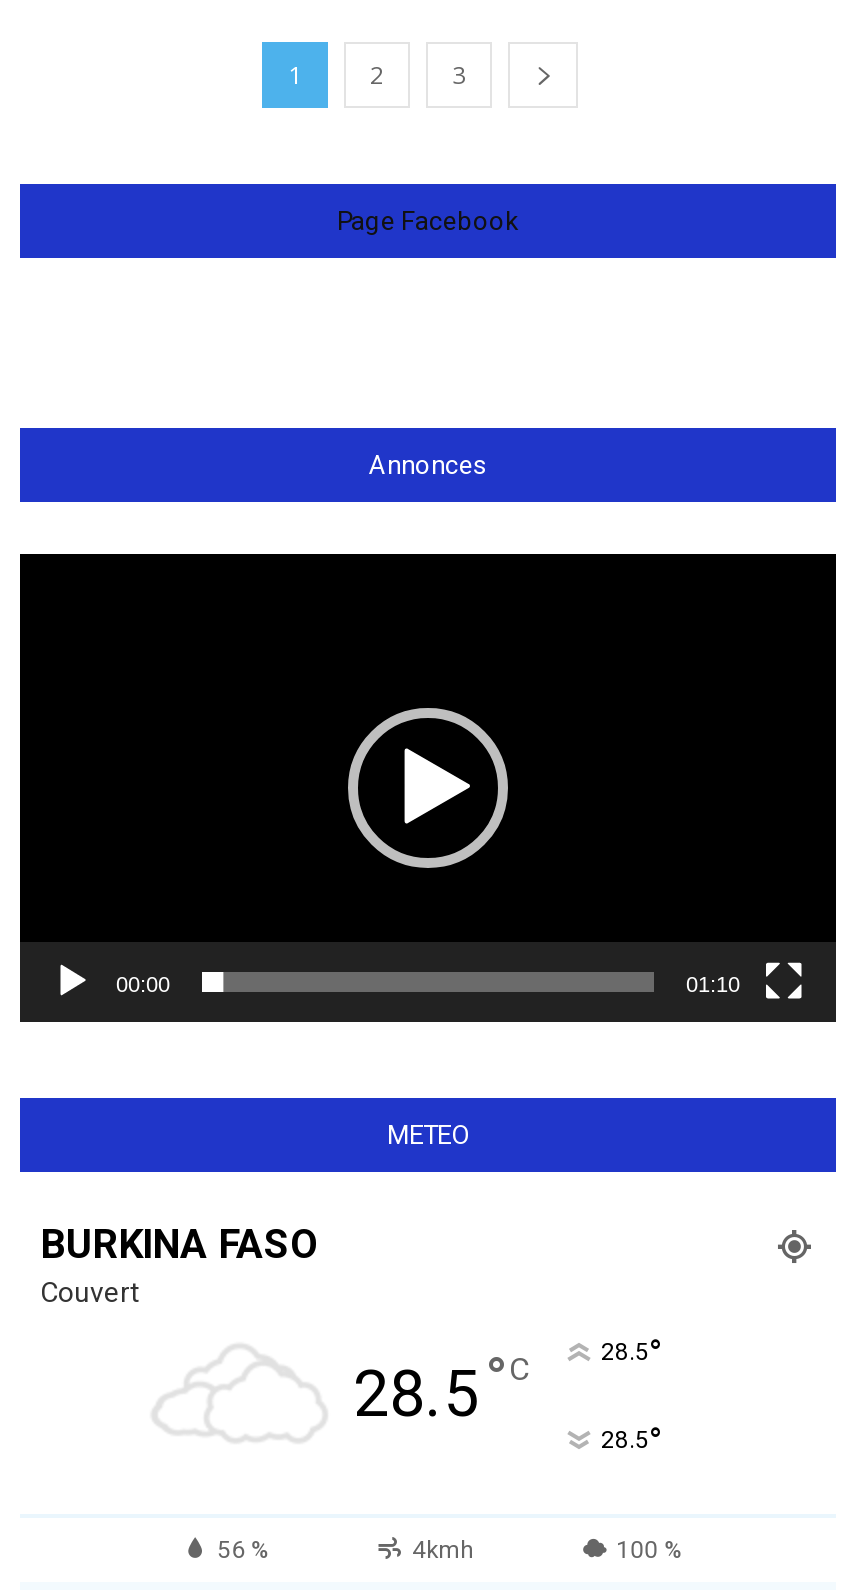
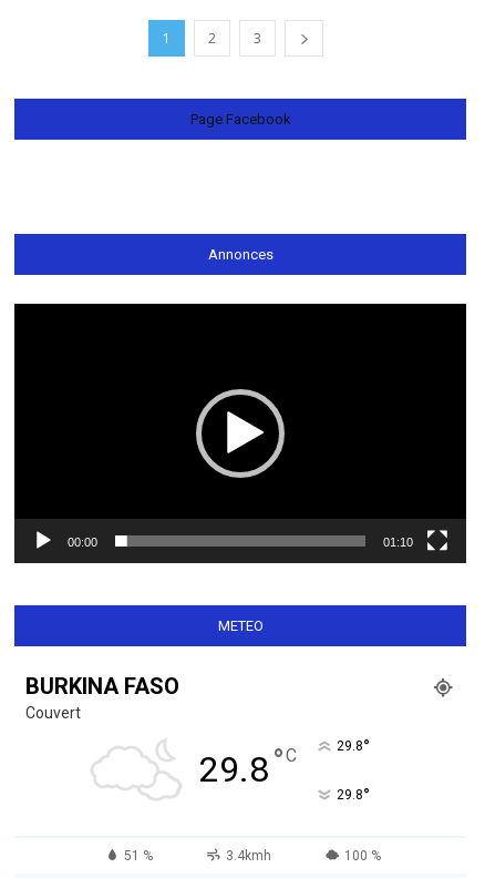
- 28.5 °C
- 28.5°
+ 29.8 °C
+ 29.8°

- 28.5°
+ 29.8°

- 56 %
- 4kmh
+ 51 %
+ 3.4kmh
